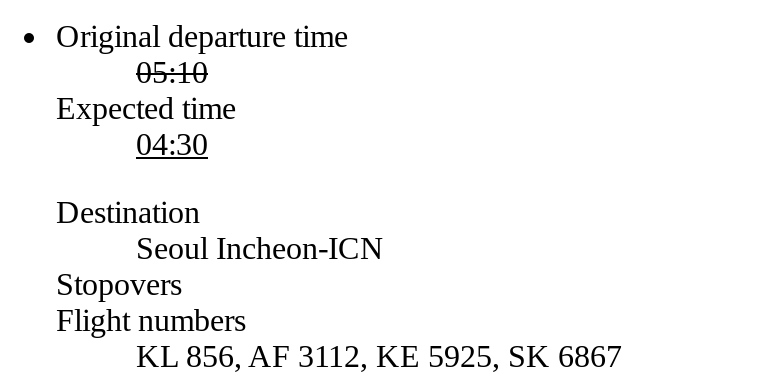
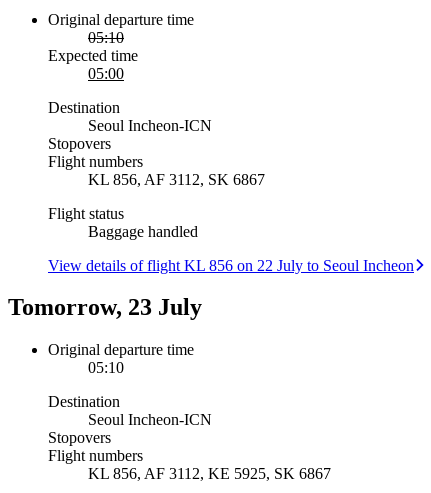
- 04:30
+ 05:00
+ Destination
+ Seoul Incheon-ICN
+ Stopovers
+ Flight numbers
+ KL 856, AF 3112, SK 6867
+ Flight status
+ Baggage handled
+ View details of flight KL 856 on 22 July to Seoul Incheon
+ Tomorrow, 23 July
+ Original departure time
+ 05:10
